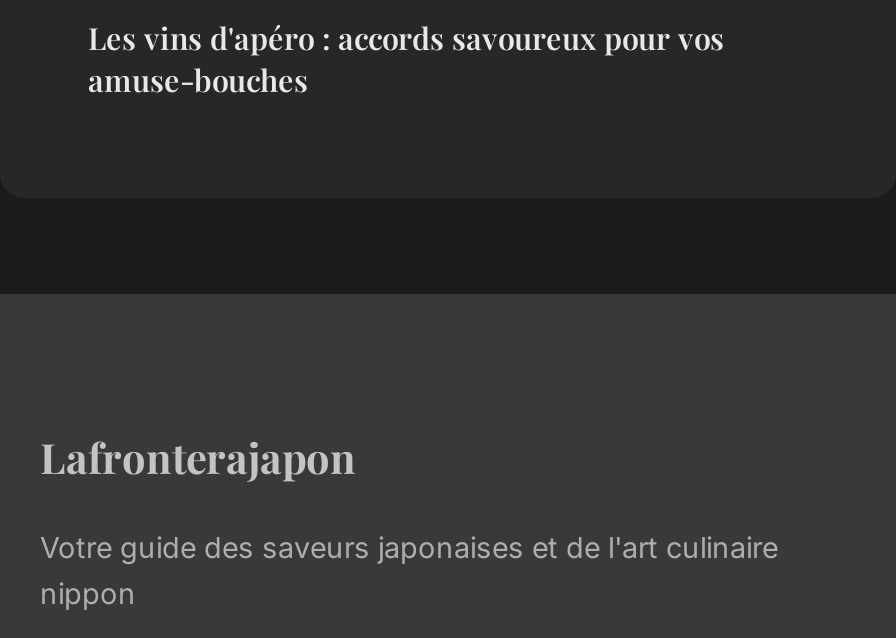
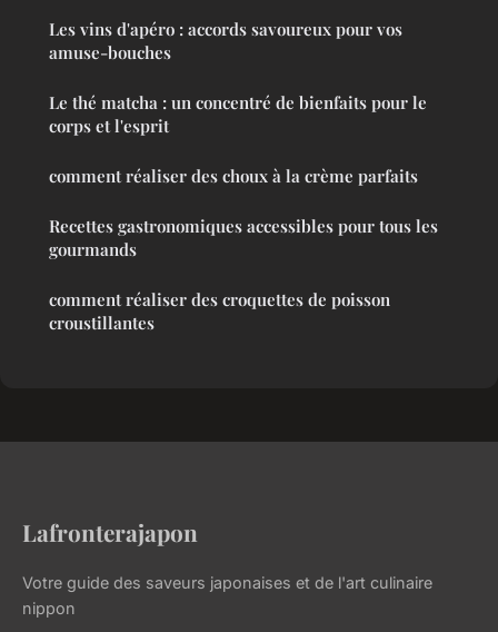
+ Le thé matcha : un concentré de bienfaits pour le
+ corps et l'esprit
+ comment réaliser des choux à la crème parfaits
+ Recettes gastronomiques accessibles pour tous les
+ gourmands
+ comment réaliser des croquettes de poisson
+ croustillantes
